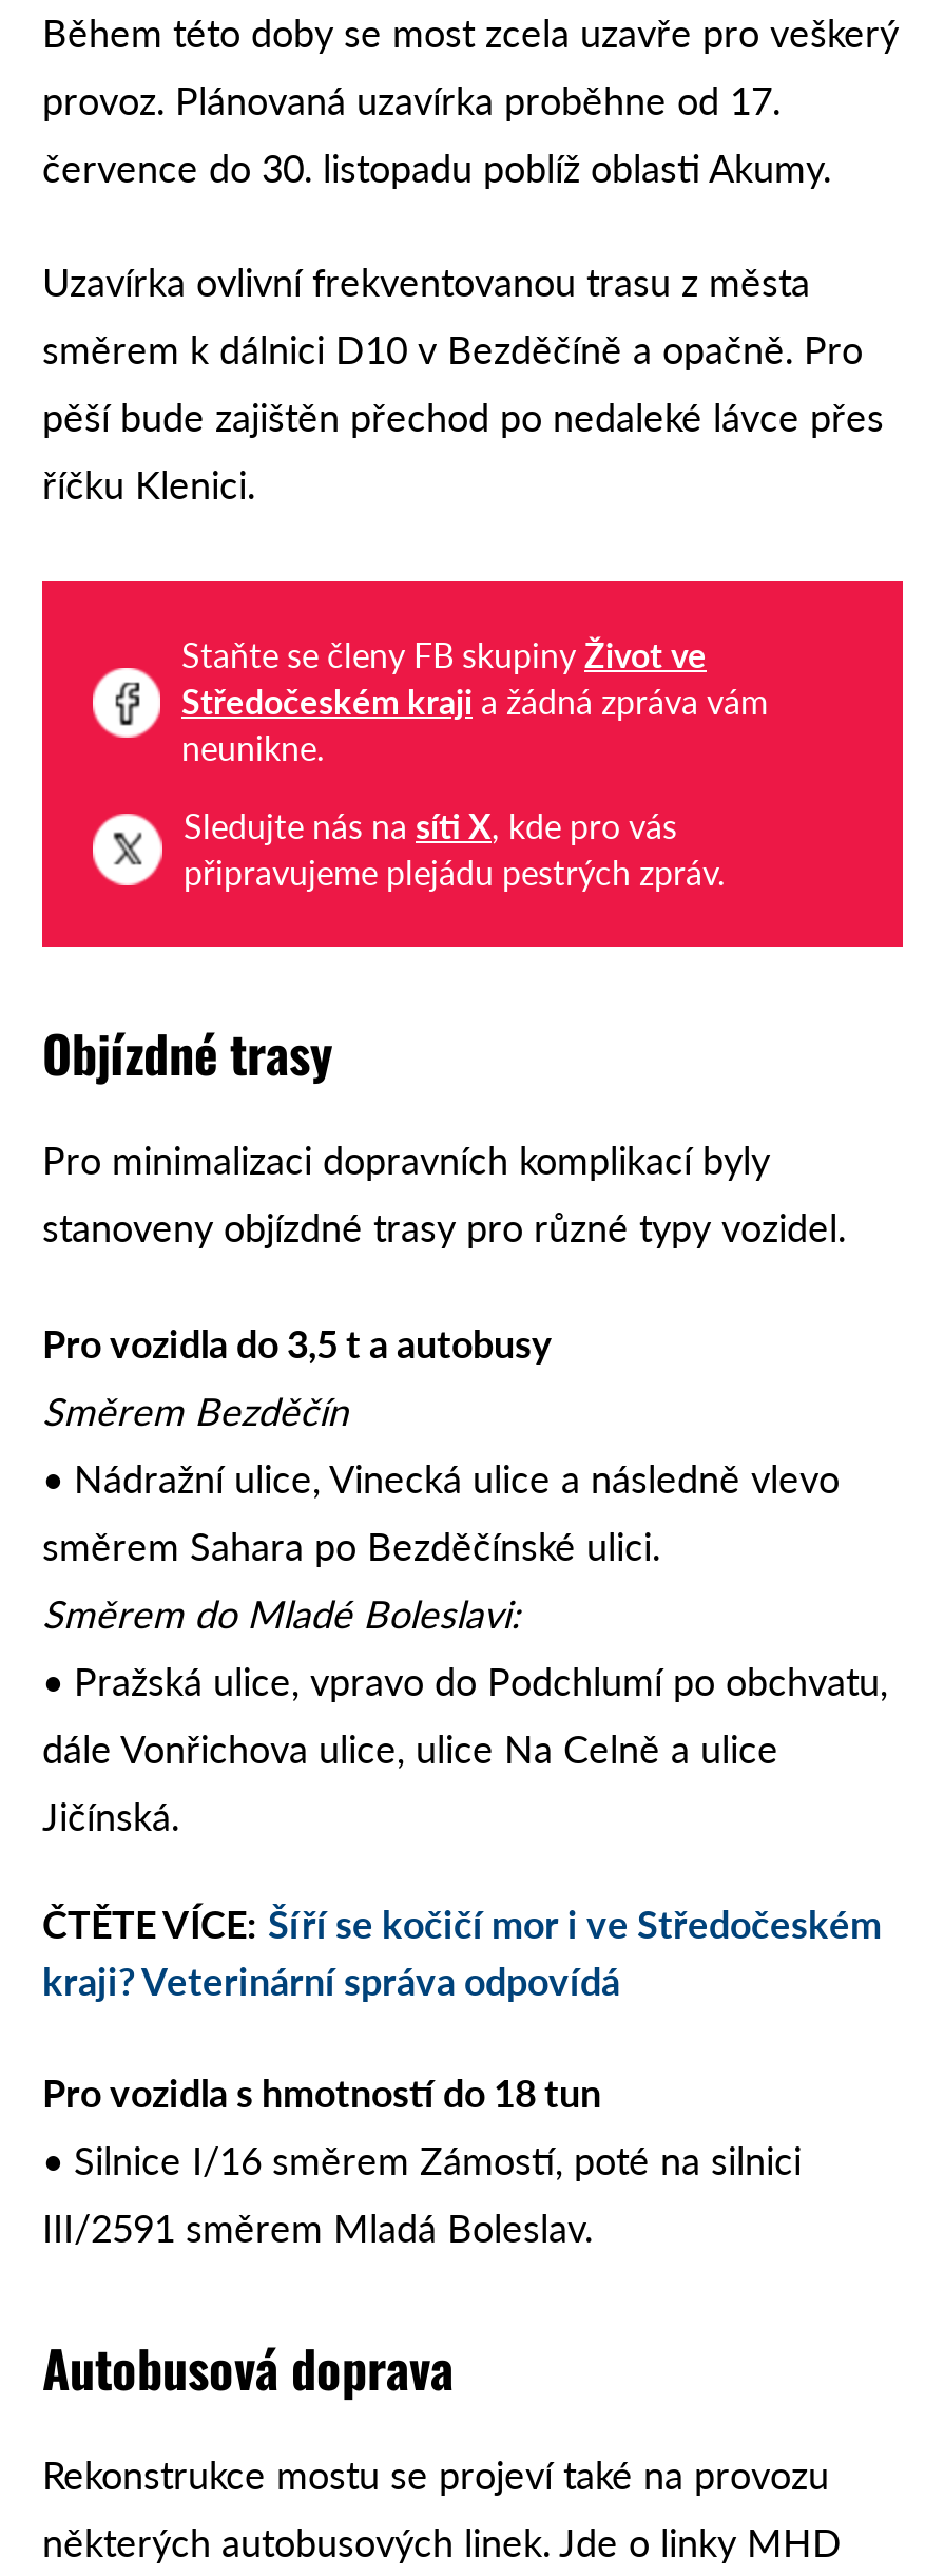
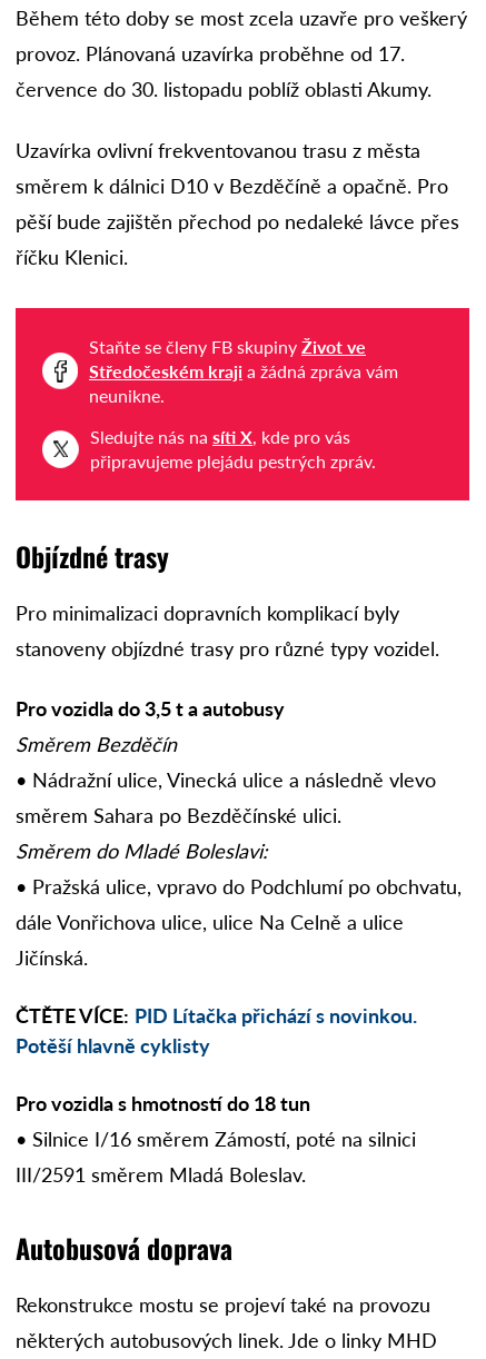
- ČTĚTE VÍCE: Šíří se kočičí mor i ve Středočeském
- kraji? Veterinární správa odpovídá
+ ČTĚTE VÍCE: PID Lítačka přichází s novinkou.
+ Potěší hlavně cyklisty
